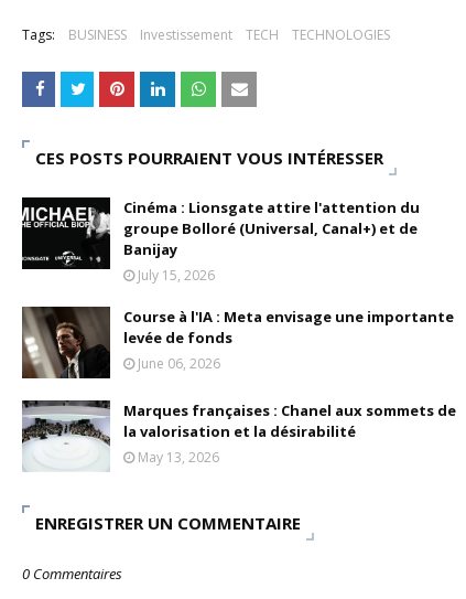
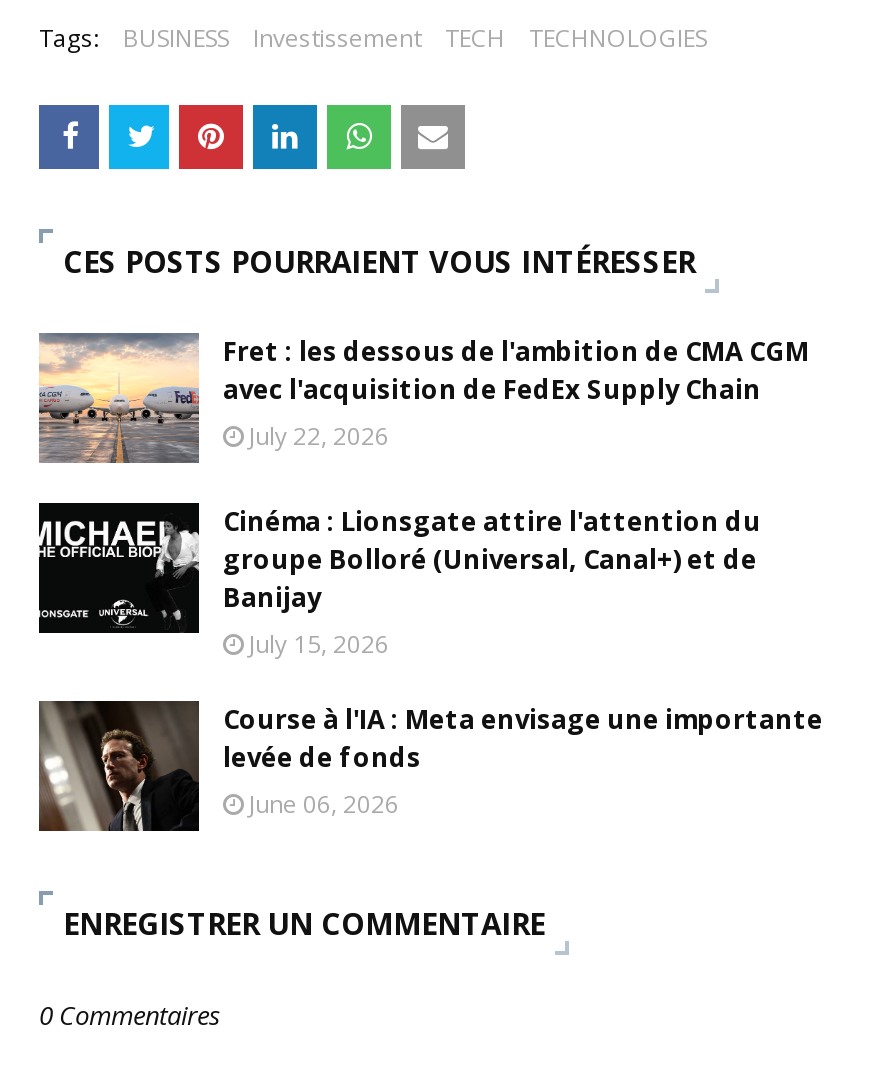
+ [image]
+ Fret : les dessous de l'ambition de CMA CGM
+ avec l'acquisition de FedEx Supply Chain
+ July 22, 2026

moved down: [image] | Cinéma : Lionsgate attire l'attention du | groupe Bolloré (Universal, Canal+) et de | Banijay | July 15, 2026 | Course à l'IA : Meta envisage une importante | levée de fonds | June 06, 2026

- [image]
- Marques françaises : Chanel aux sommets de
- la valorisation et la désirabilité
- May 13, 2026
